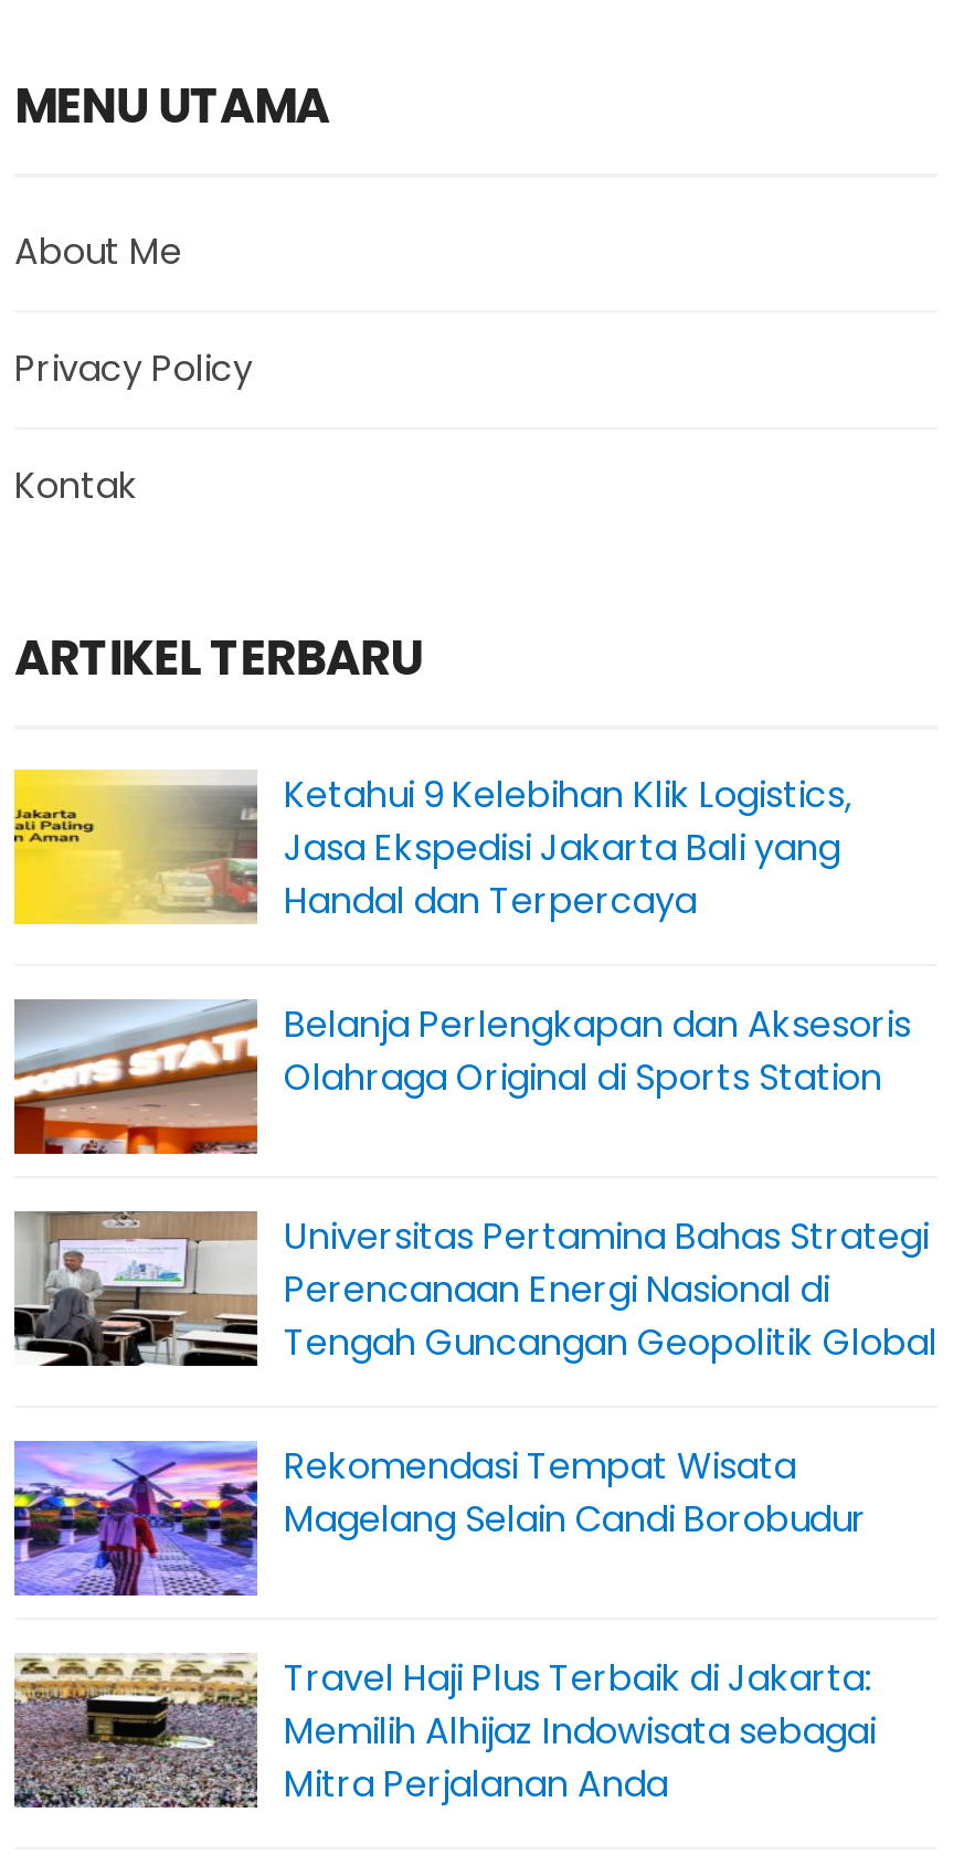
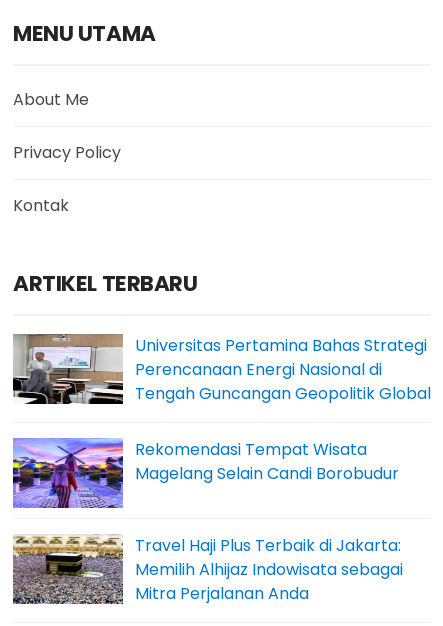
- [image]
- Ketahui 9 Kelebihan Klik Logistics,
- Jasa Ekspedisi Jakarta Bali yang
- Handal dan Terpercaya
- Belanja Perlengkapan dan Aksesoris
- Olahraga Original di Sports Station

- [image]
